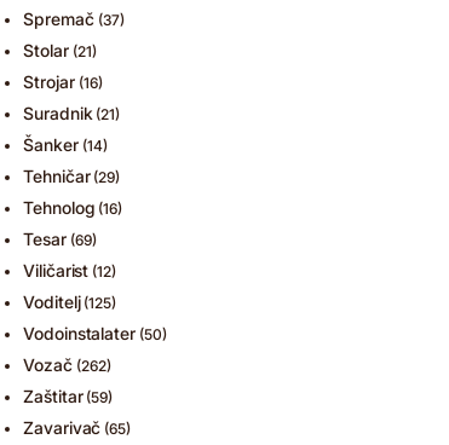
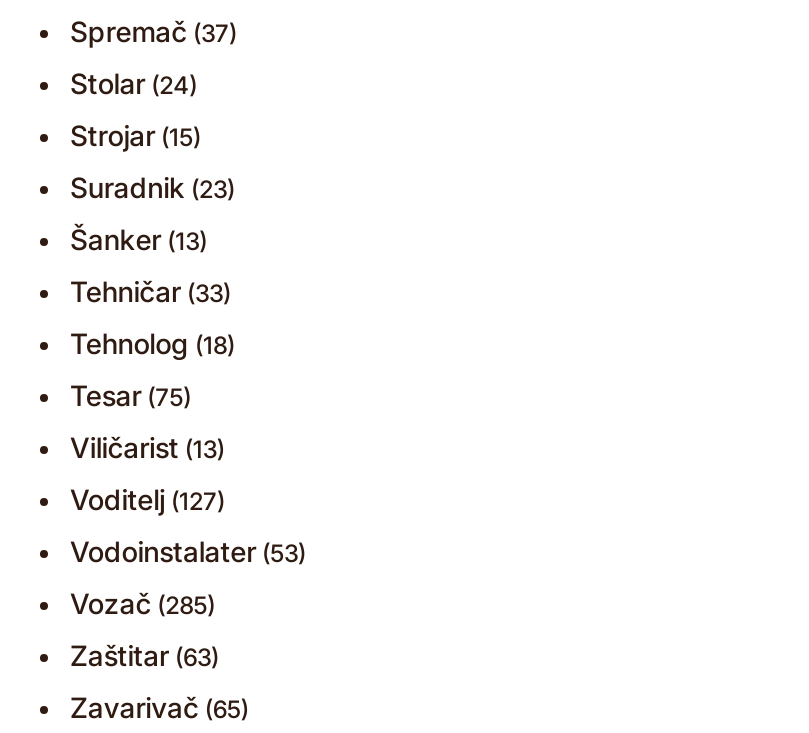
- Stolar (21)
+ Stolar (24)

- Strojar (16)
+ Strojar (15)

- Suradnik (21)
+ Suradnik (23)

- Šanker (14)
+ Šanker (13)

- Tehničar (29)
+ Tehničar (33)

- Tehnolog (16)
+ Tehnolog (18)

- Tesar (69)
+ Tesar (75)

- Viličarist (12)
+ Viličarist (13)

- Voditelj (125)
+ Voditelj (127)

- Vodoinstalater (50)
+ Vodoinstalater (53)

- Vozač (262)
+ Vozač (285)

- Zaštitar (59)
+ Zaštitar (63)
